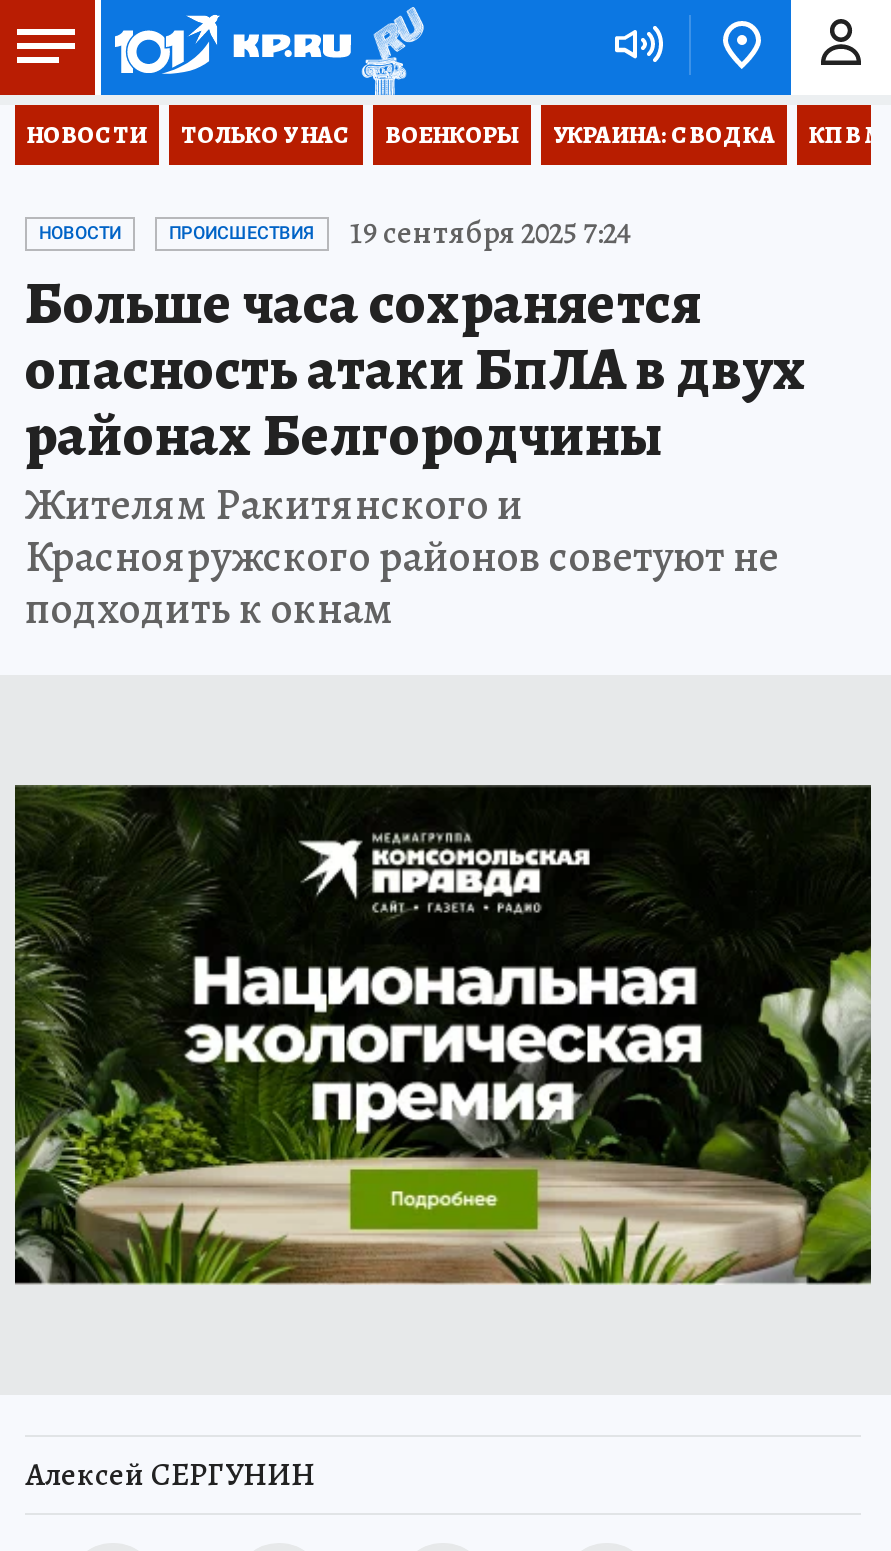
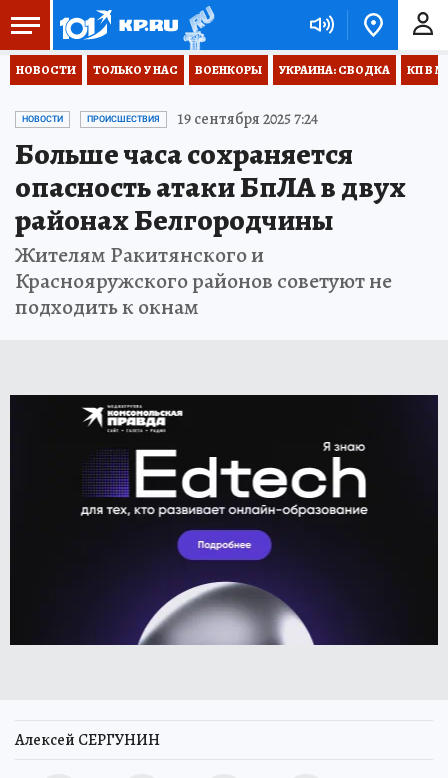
- [image]
+ [image]
